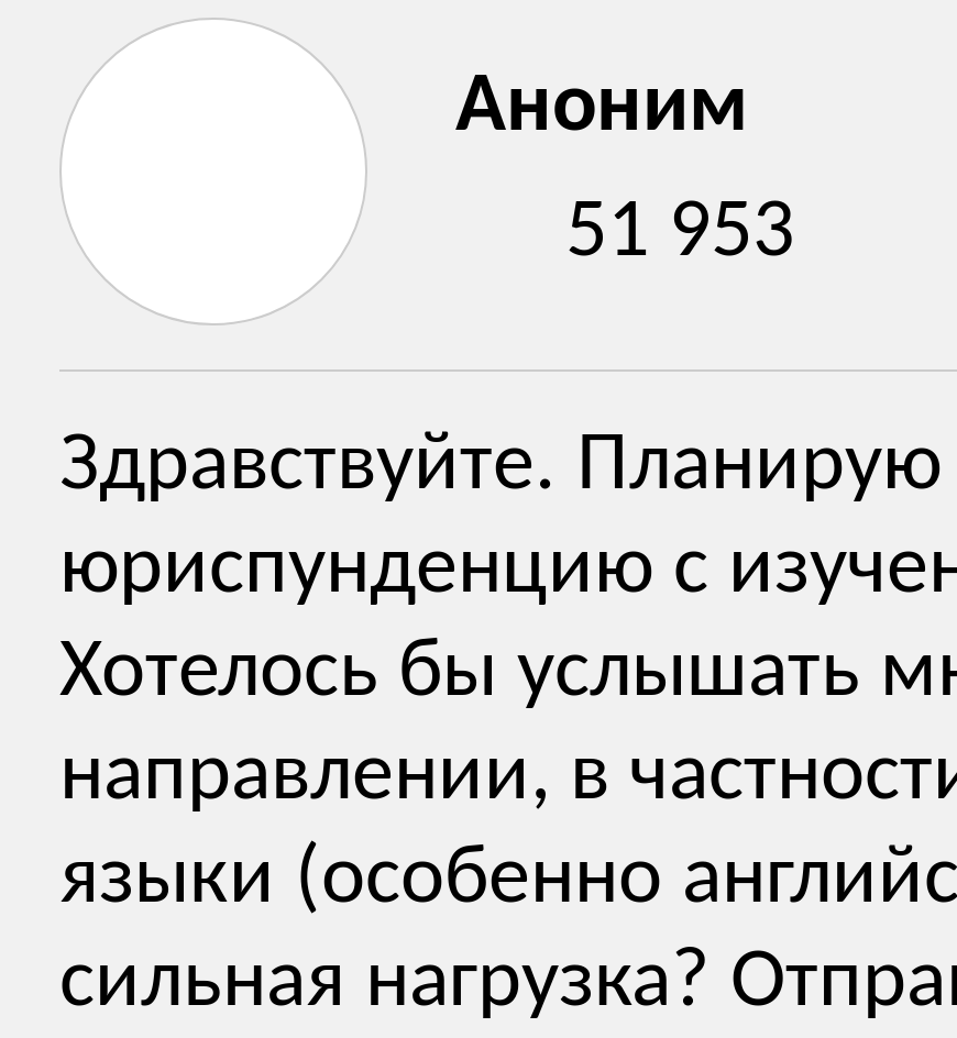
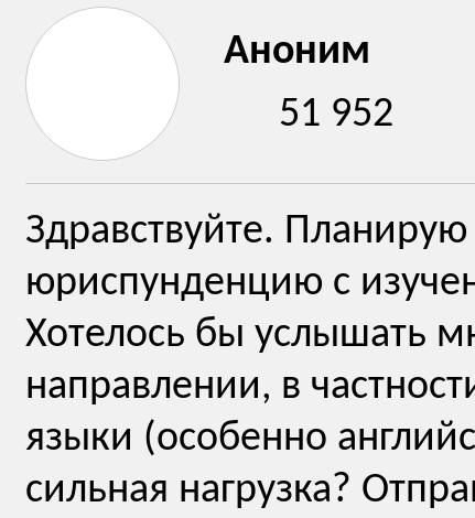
- 51 953
+ 51 952
